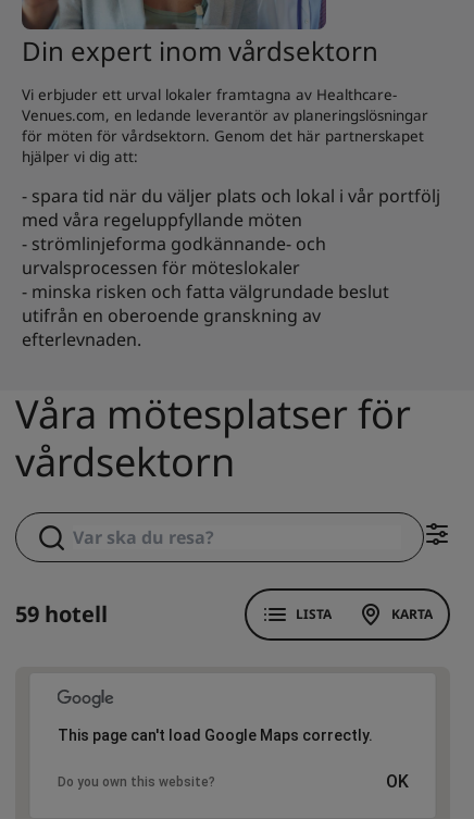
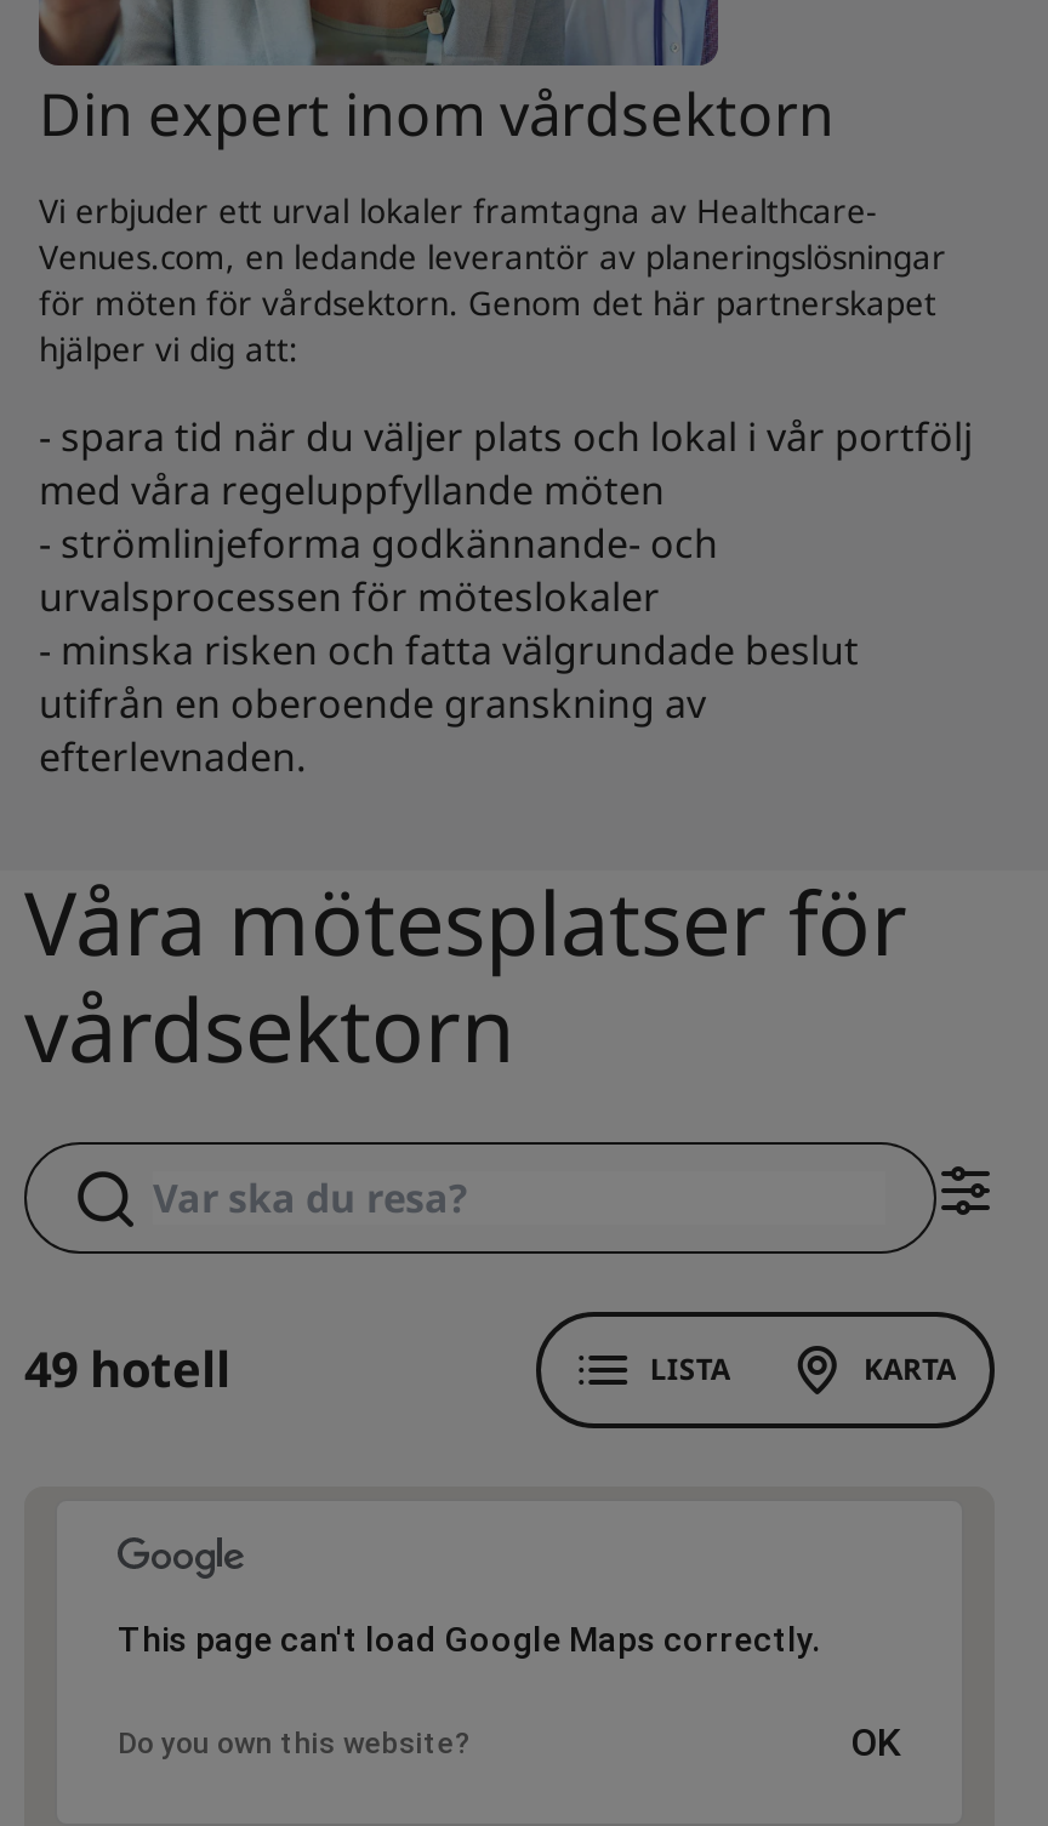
- 59 hotell
+ 49 hotell
